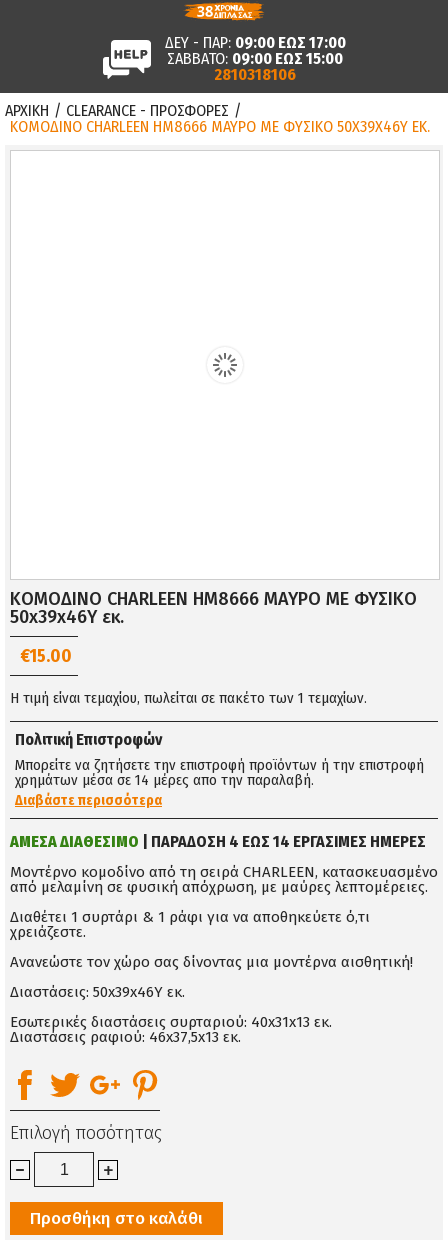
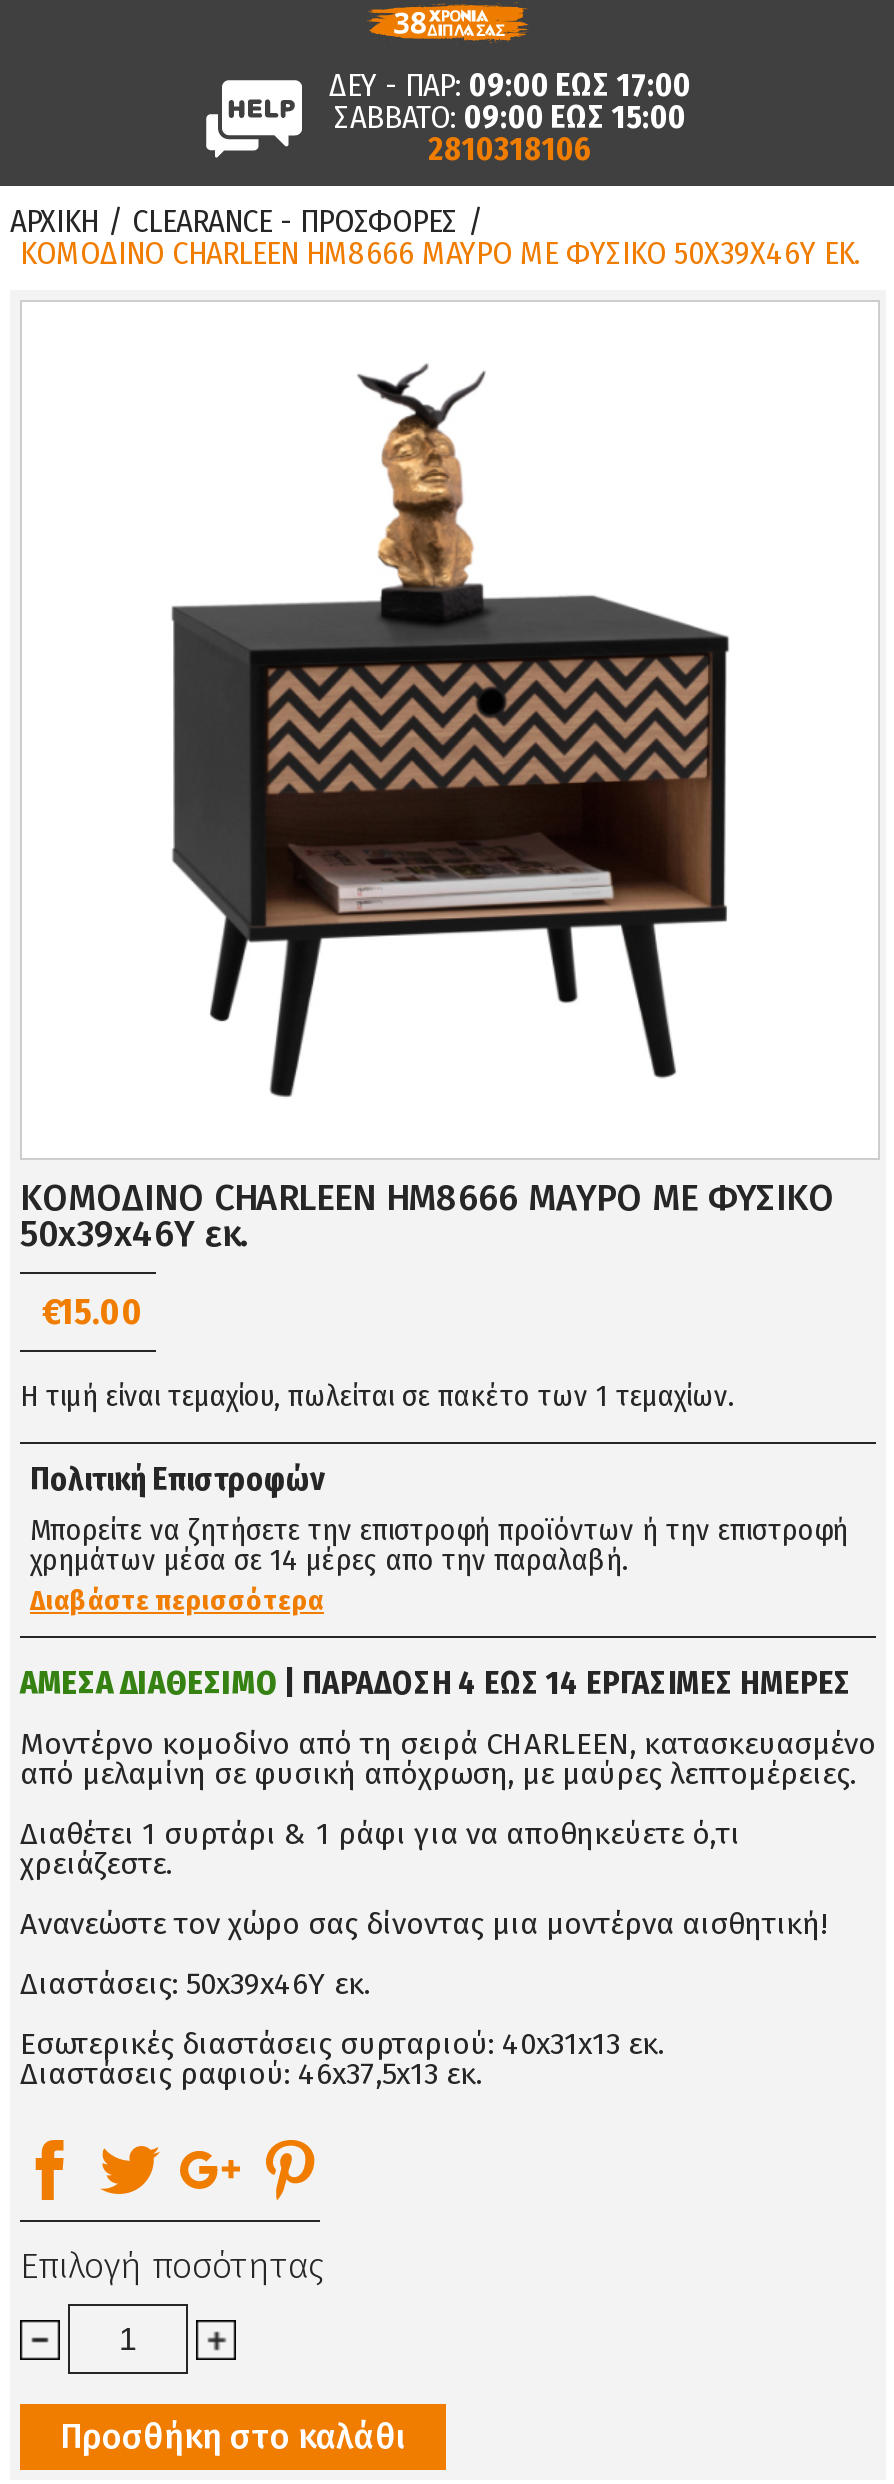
+ [image]
